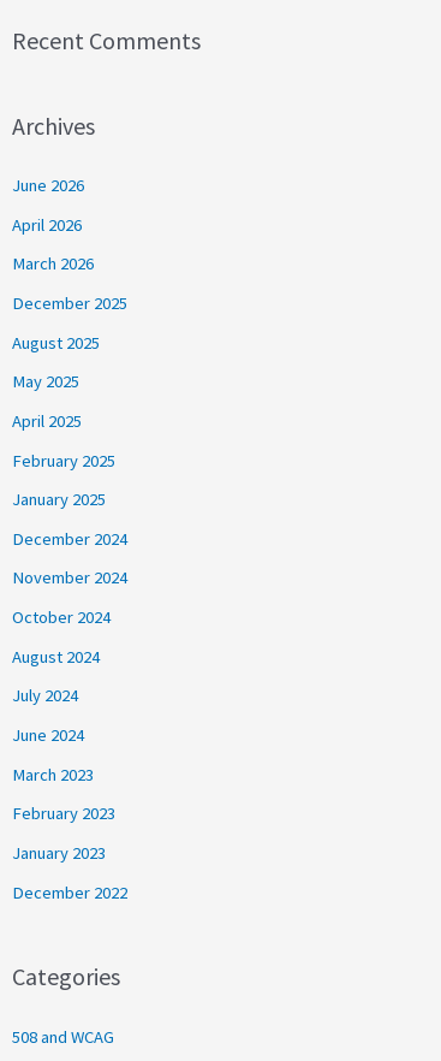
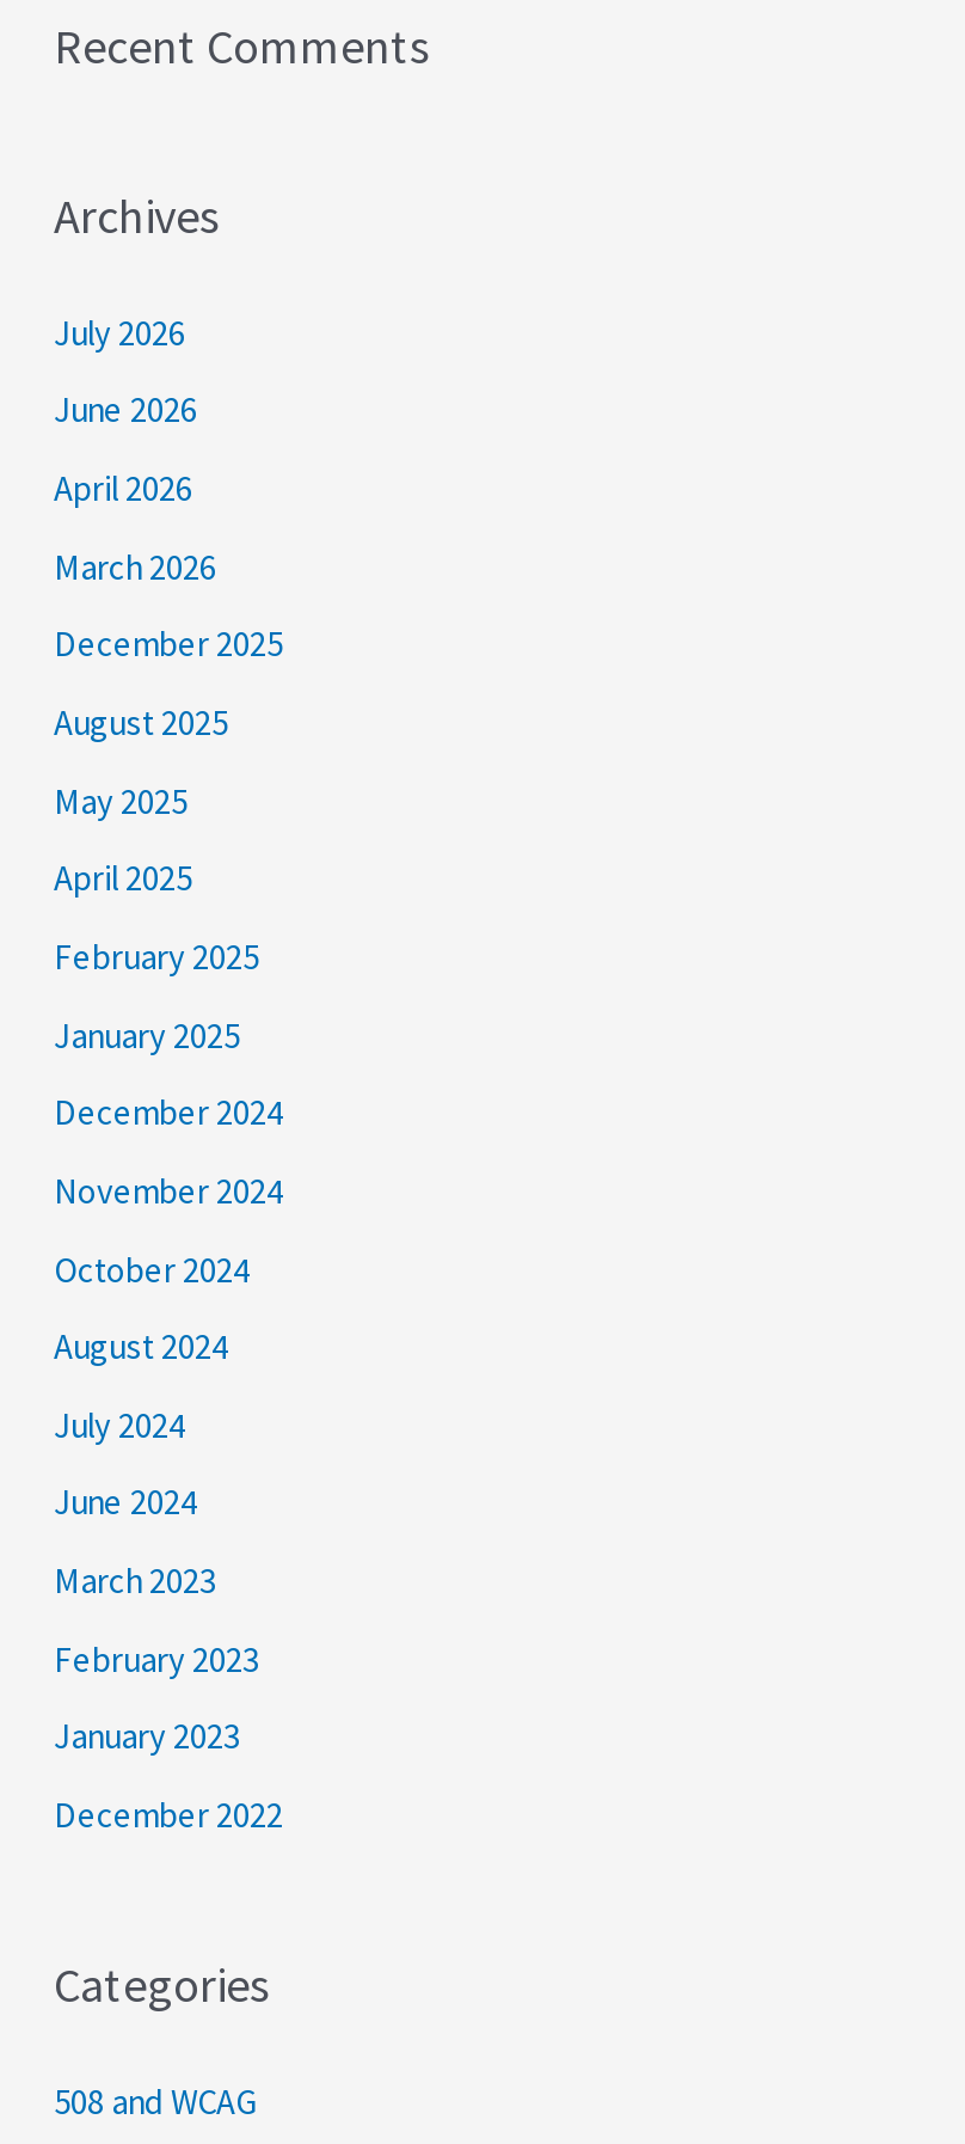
+ July 2026
